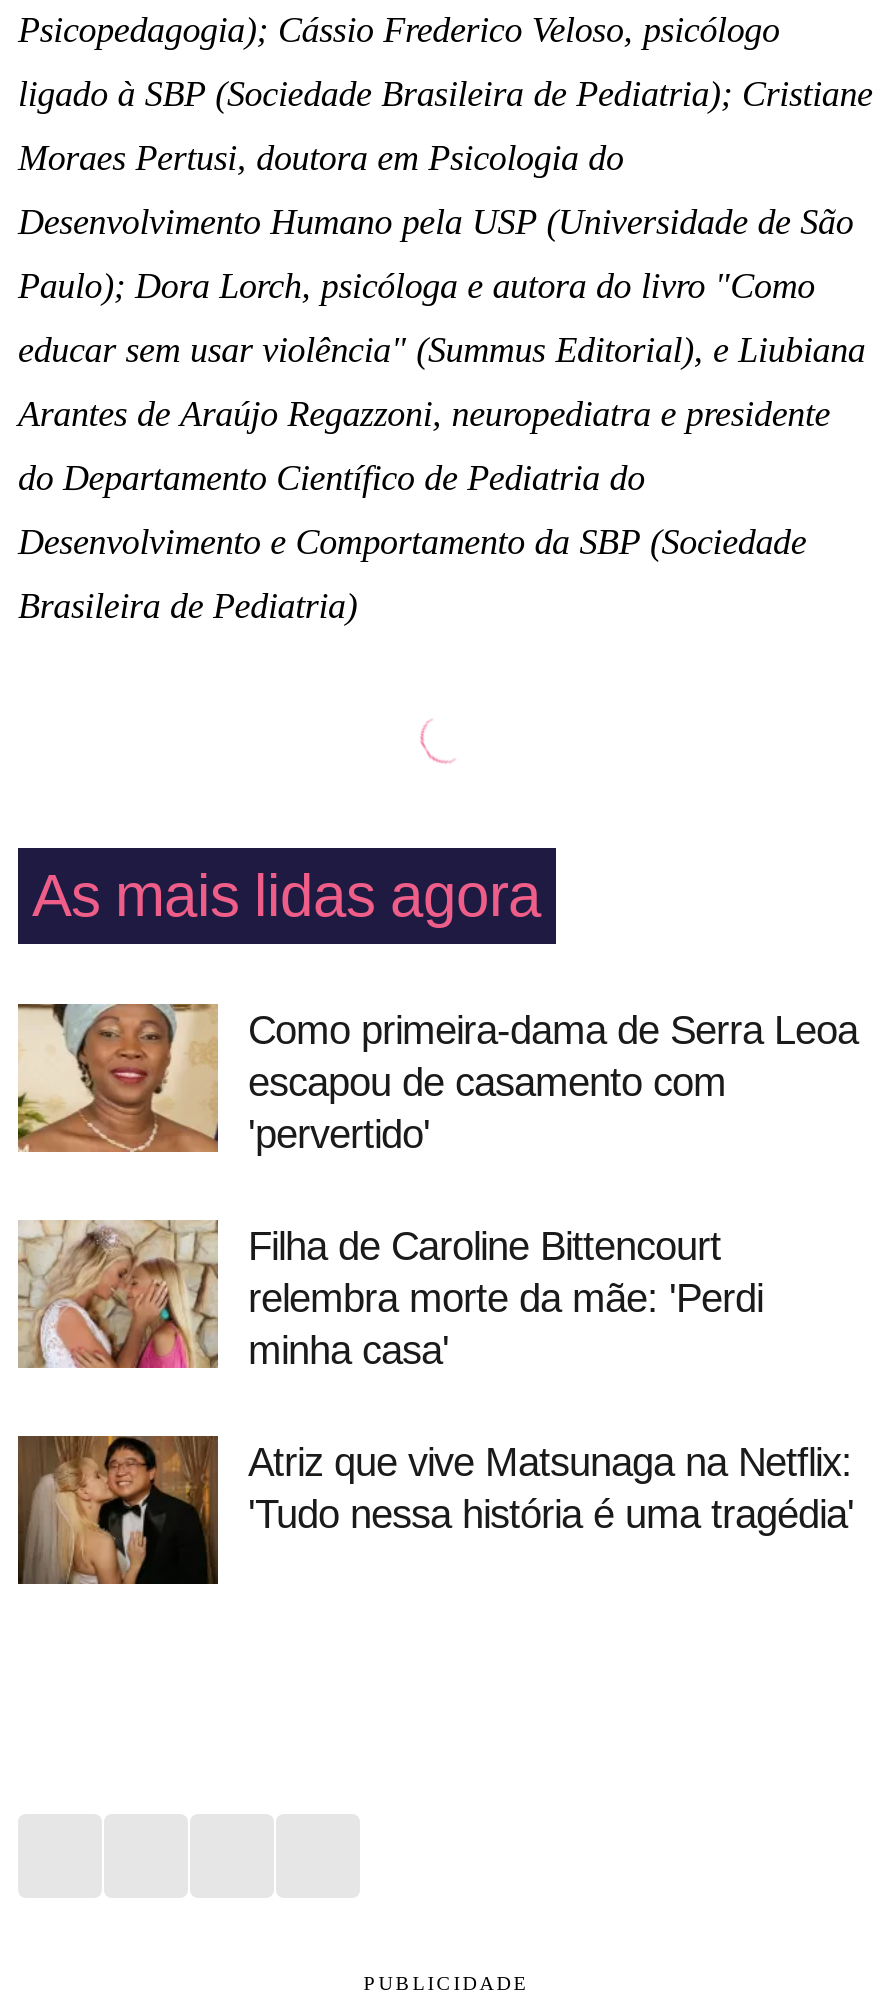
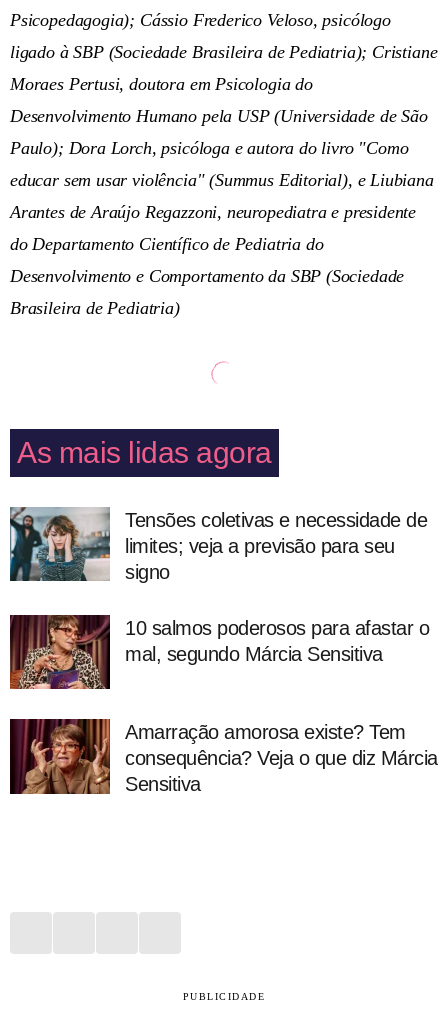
- [image]
- Como primeira-dama de Serra Leoa
- escapou de casamento com
- 'pervertido'
+ [image]
+ Tensões coletivas e necessidade de
+ limites; veja a previsão para seu
+ signo

- [image]
- Filha de Caroline Bittencourt
- relembra morte da mãe: 'Perdi
- minha casa'
+ [image]
+ 10 salmos poderosos para afastar o
+ mal, segundo Márcia Sensitiva

- [image]
- Atriz que vive Matsunaga na Netflix:
- 'Tudo nessa história é uma tragédia'
+ [image]
+ Amarração amorosa existe? Tem
+ consequência? Veja o que diz Márcia
+ Sensitiva
